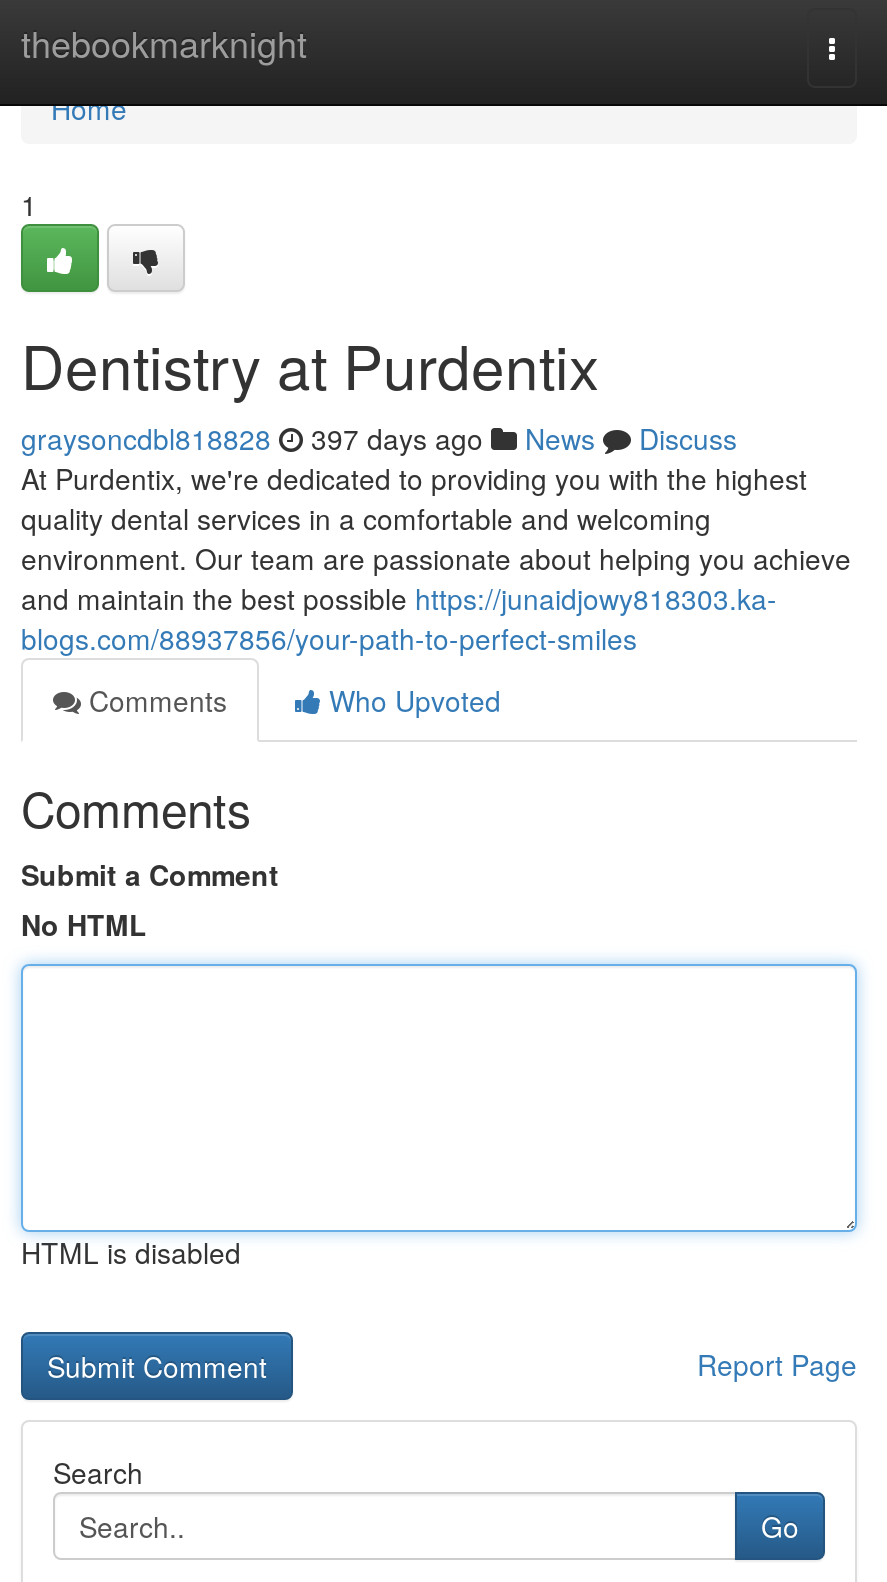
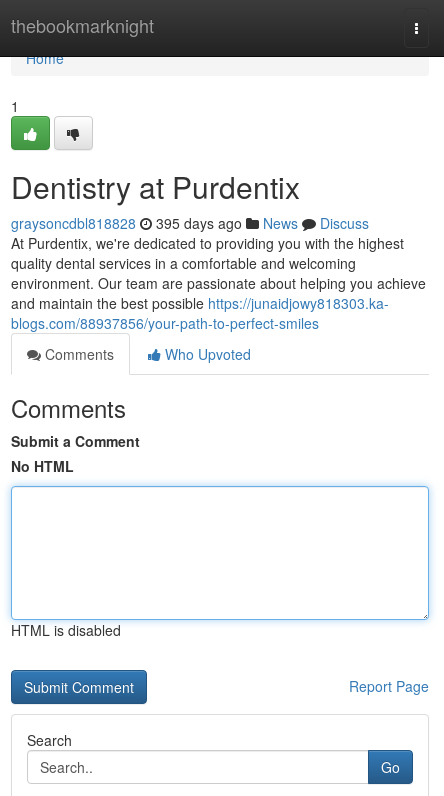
- graysoncdbl818828 397 days ago News Discuss
+ graysoncdbl818828 395 days ago News Discuss
